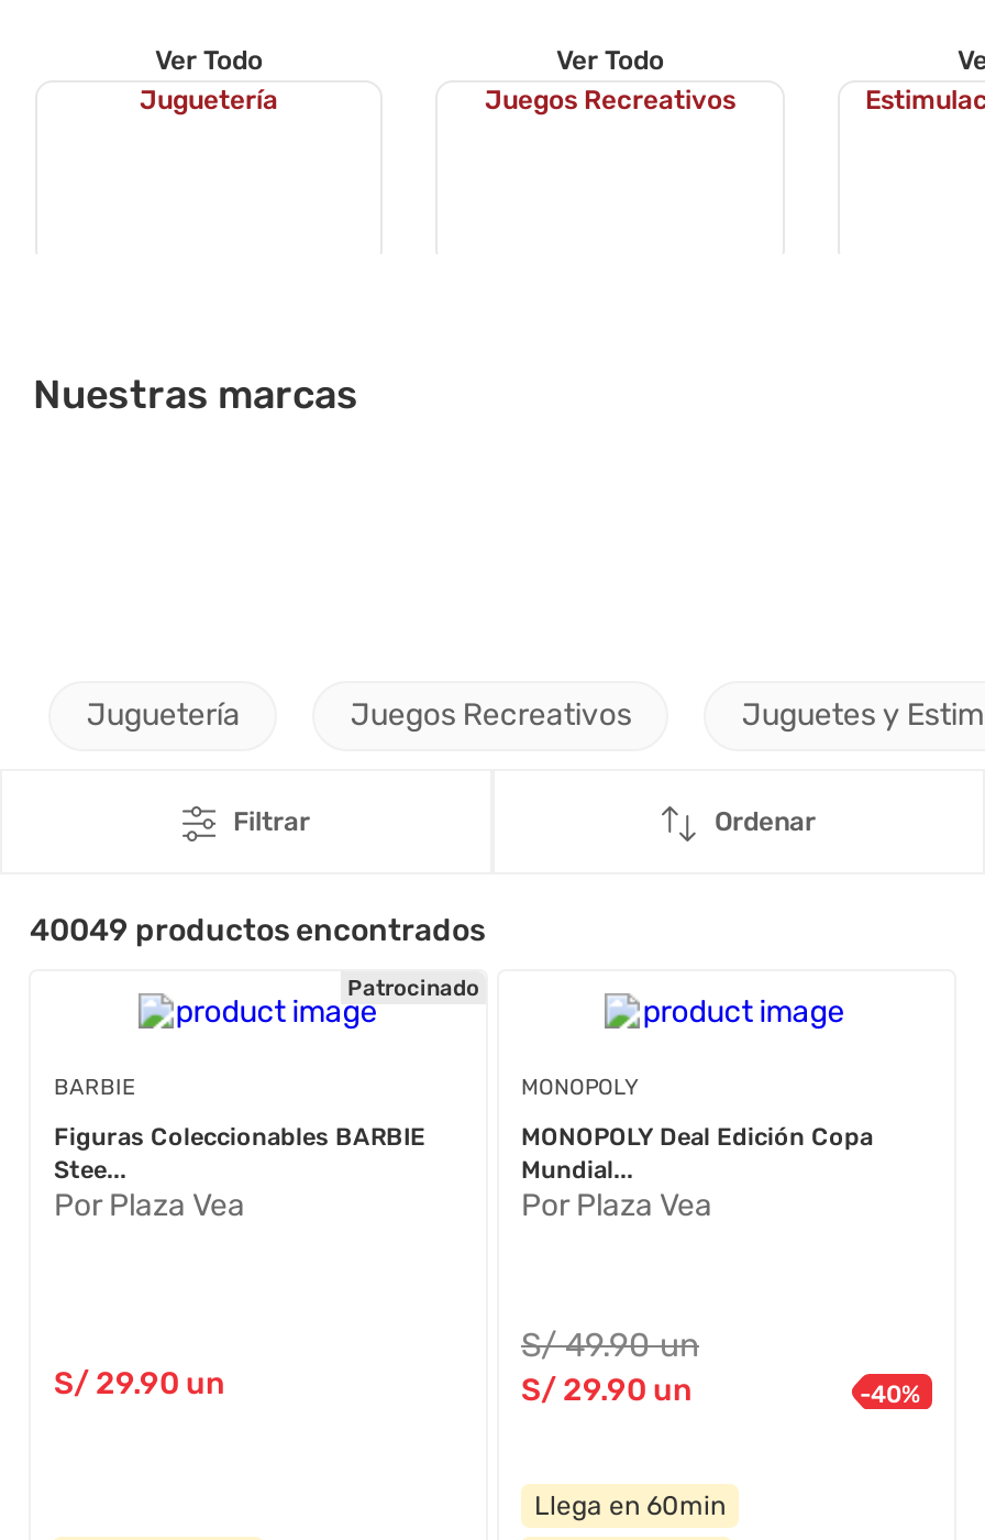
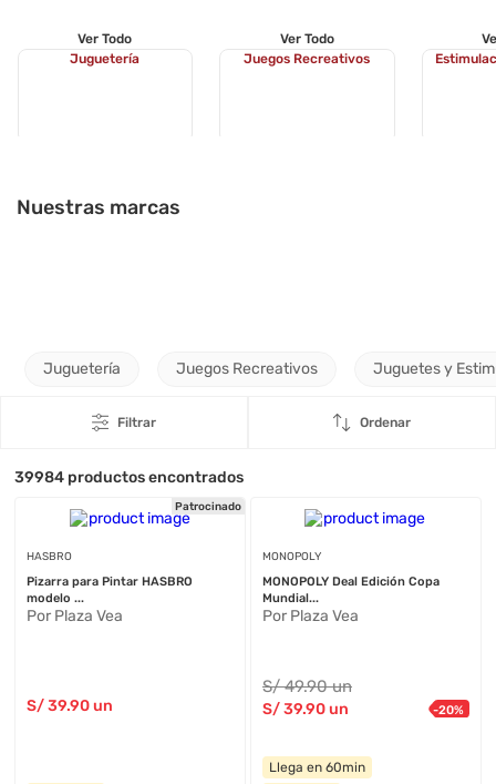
- 40049 productos encontrados
+ 39984 productos encontrados

- BARBIE
+ HASBRO

- Figuras Coleccionables BARBIE
- Stee...
+ Pizarra para Pintar HASBRO
+ modelo ...

- S/ 29.90 un
+ S/ 39.90 un

- S/ 29.90 un
+ S/ 39.90 un

- -40%
+ -20%
